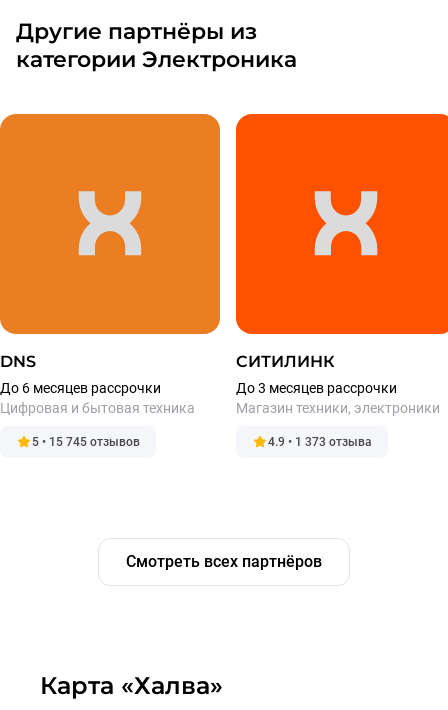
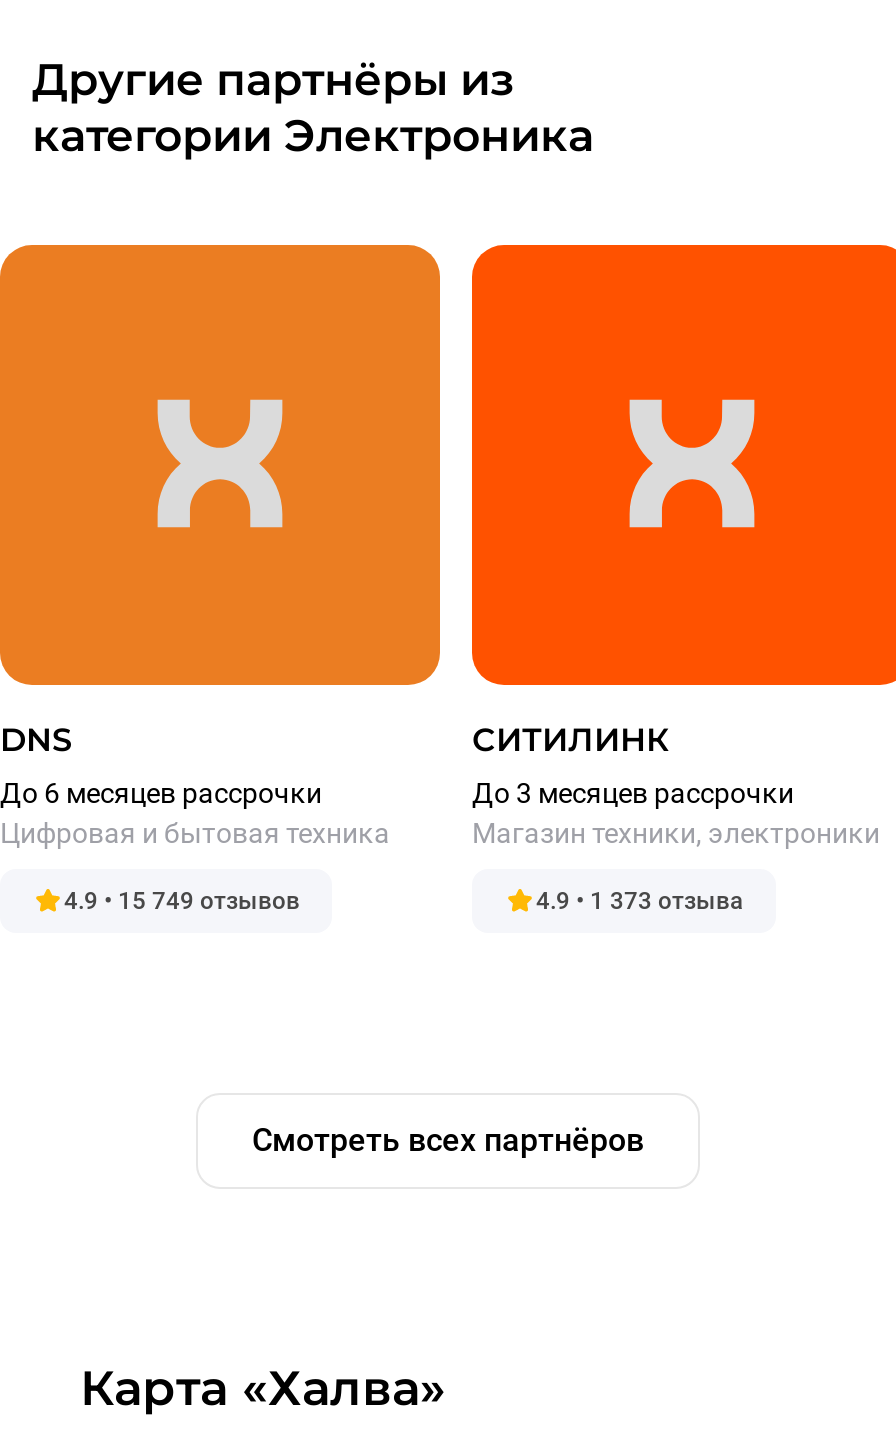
- 5 • 15 745 отзывов
+ 4.9 • 15 749 отзывов
